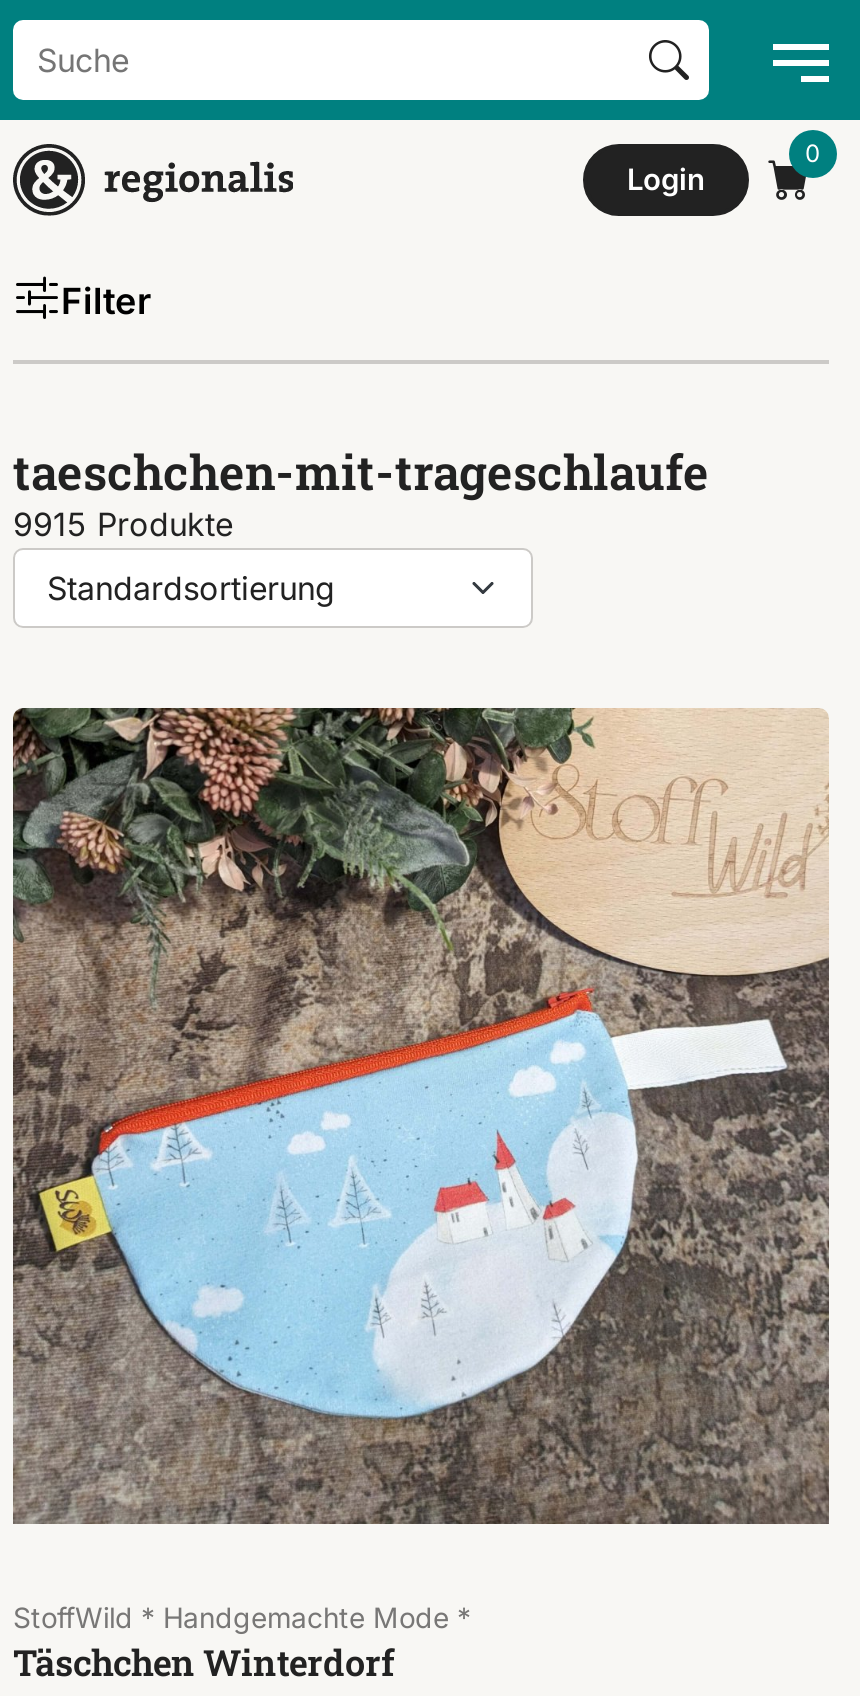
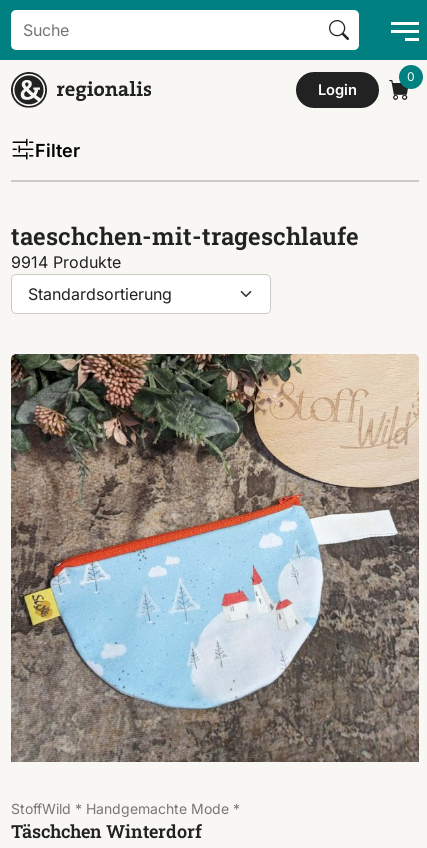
- 9915 Produkte
+ 9914 Produkte
